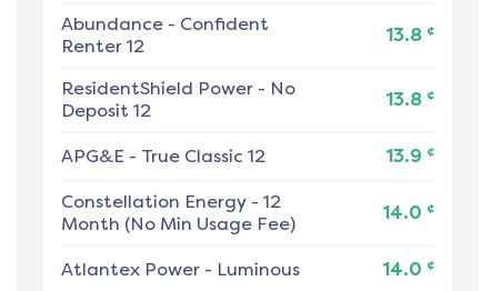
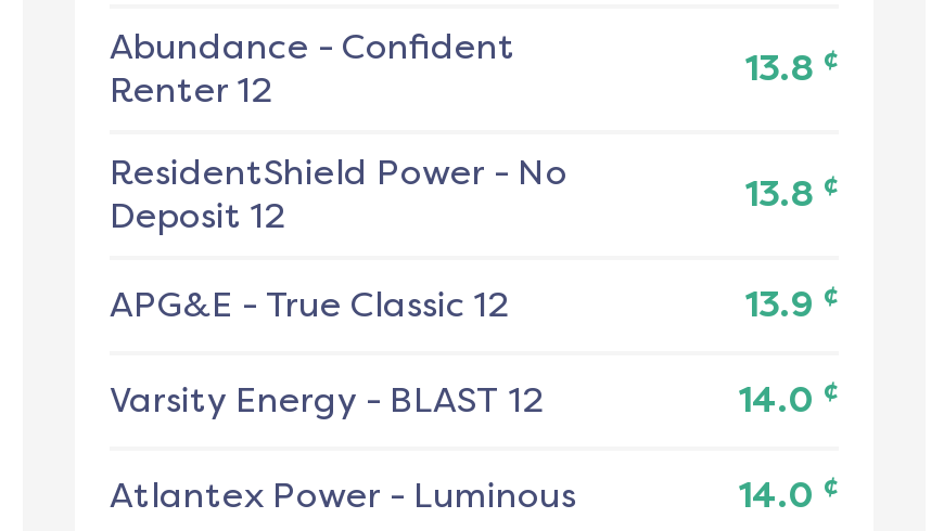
- Constellation Energy - 12
- Month (No Min Usage Fee)
+ Varsity Energy - BLAST 12
